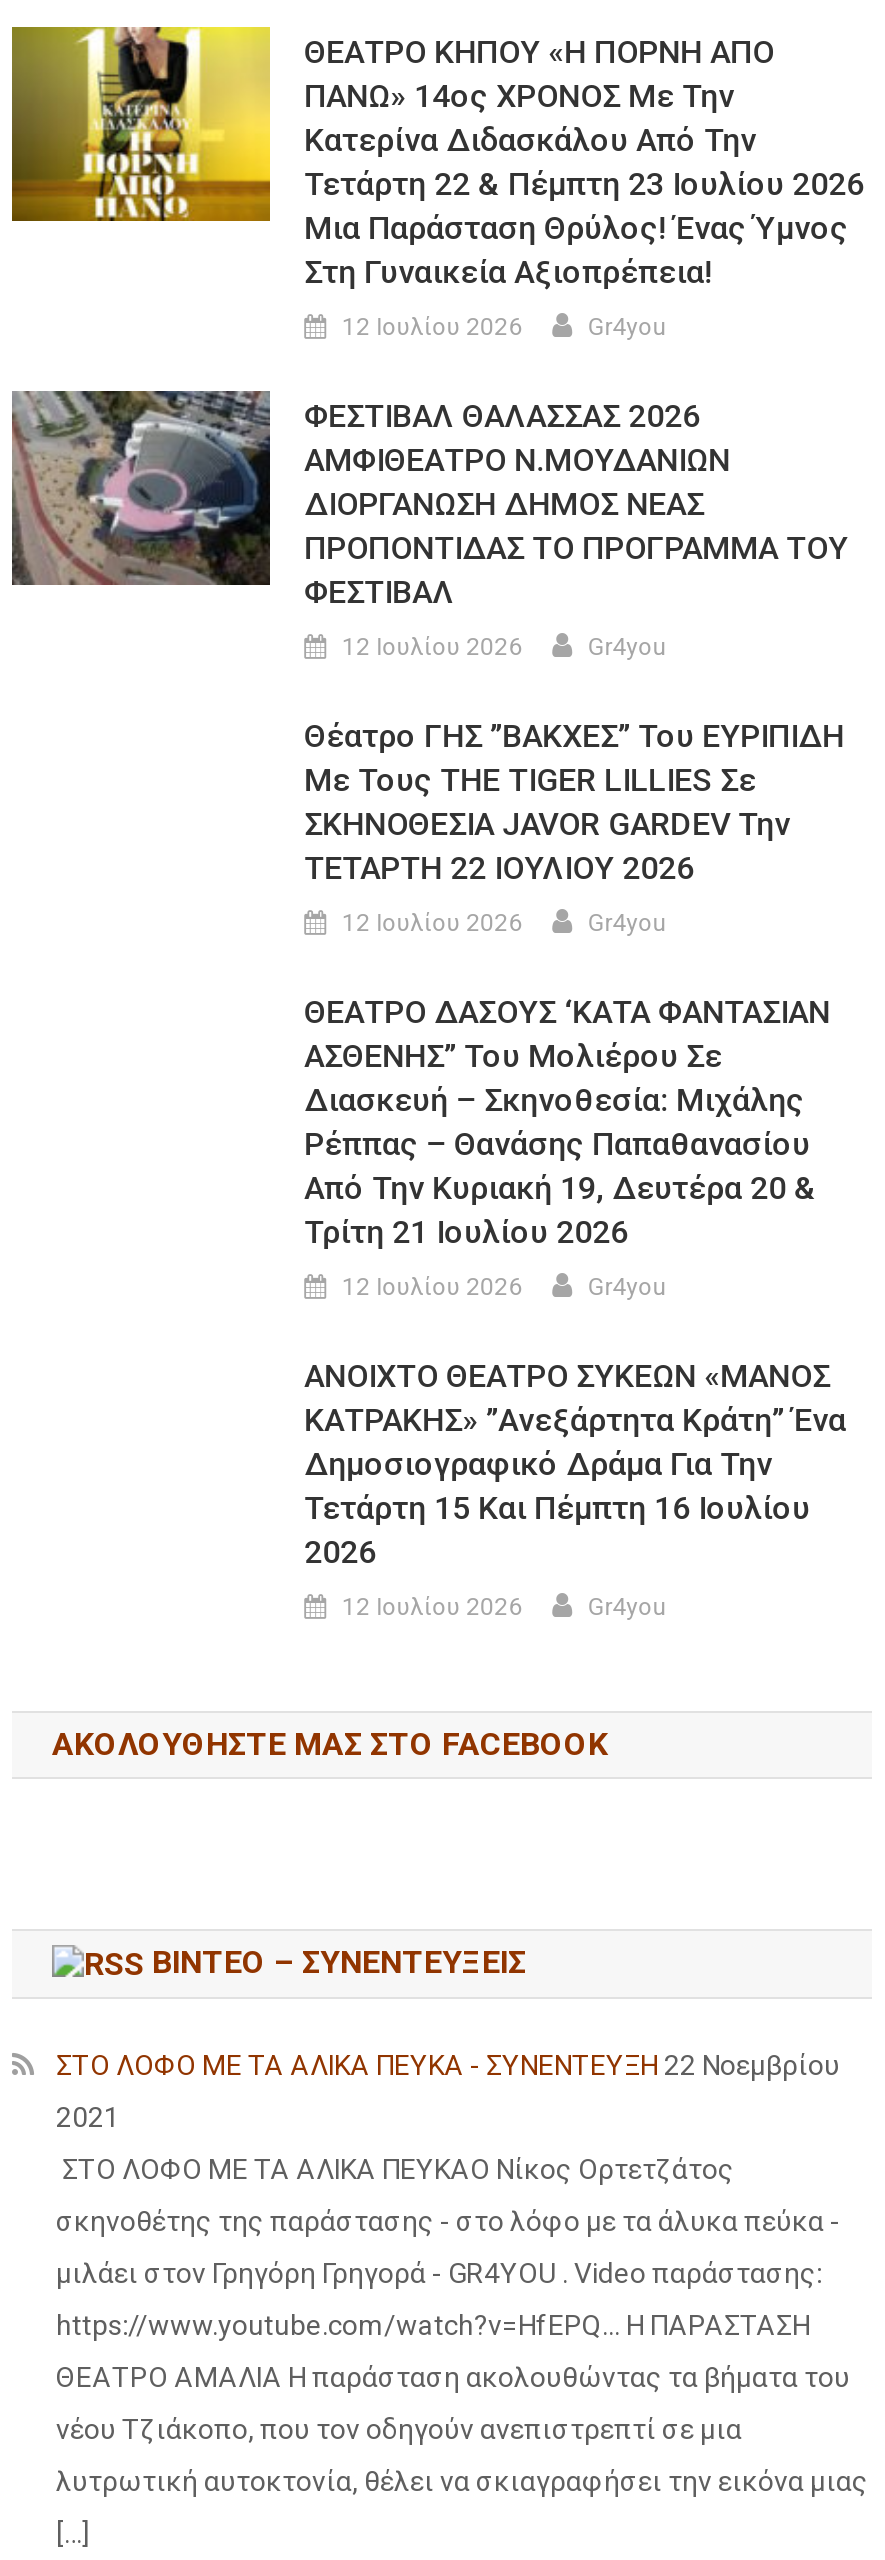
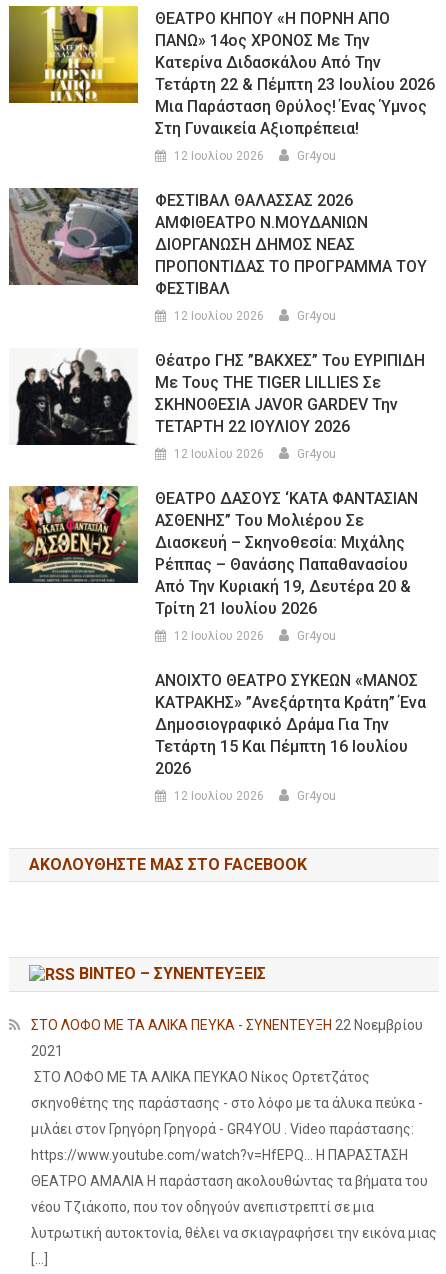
+ [image]

+ [image]
